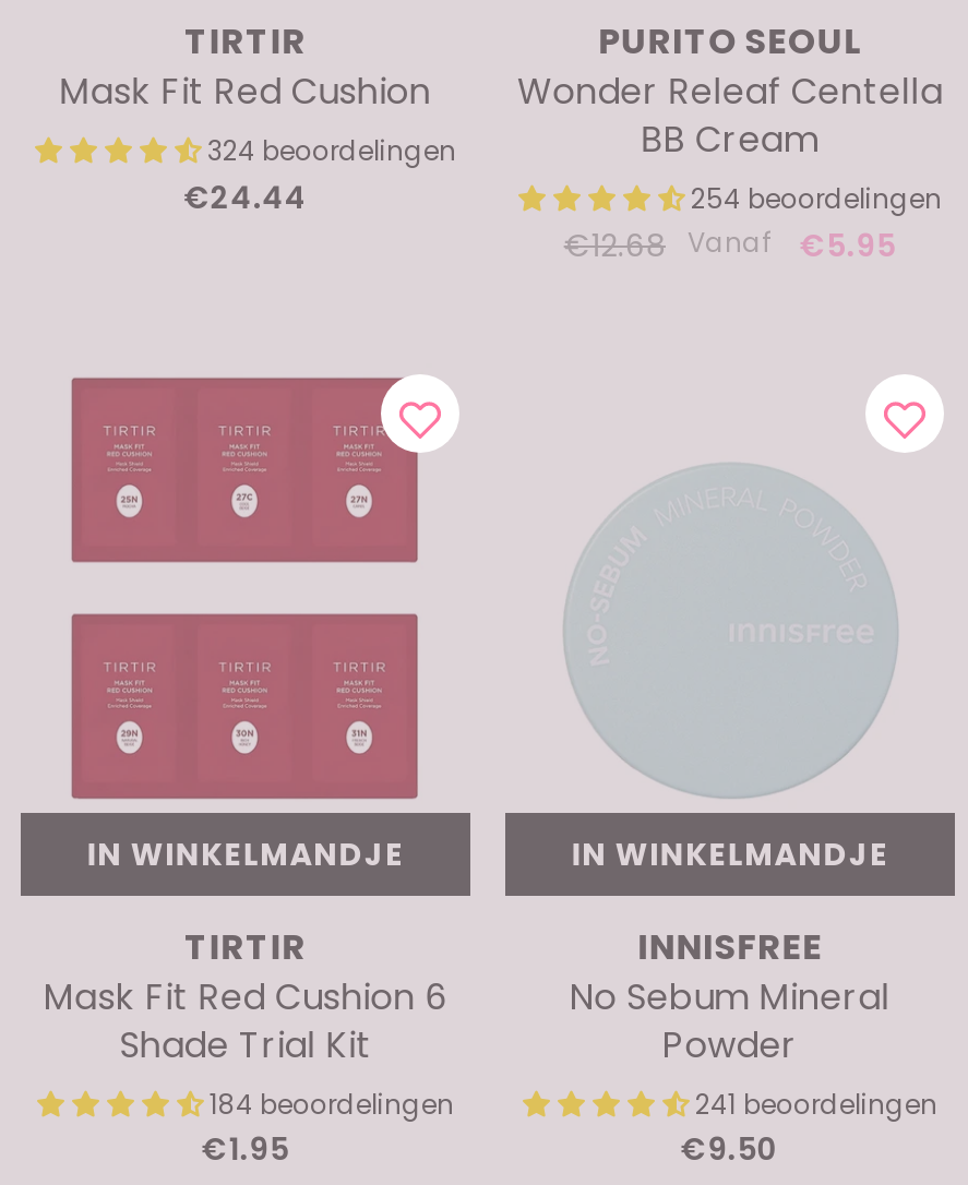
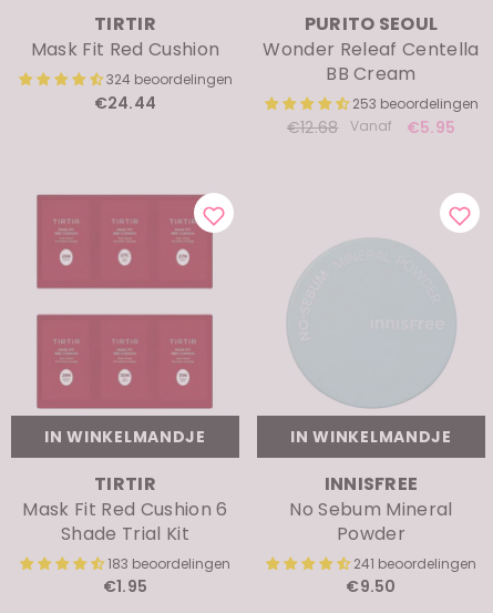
- 254 beoordelingen
+ 253 beoordelingen

- 184 beoordelingen
+ 183 beoordelingen
